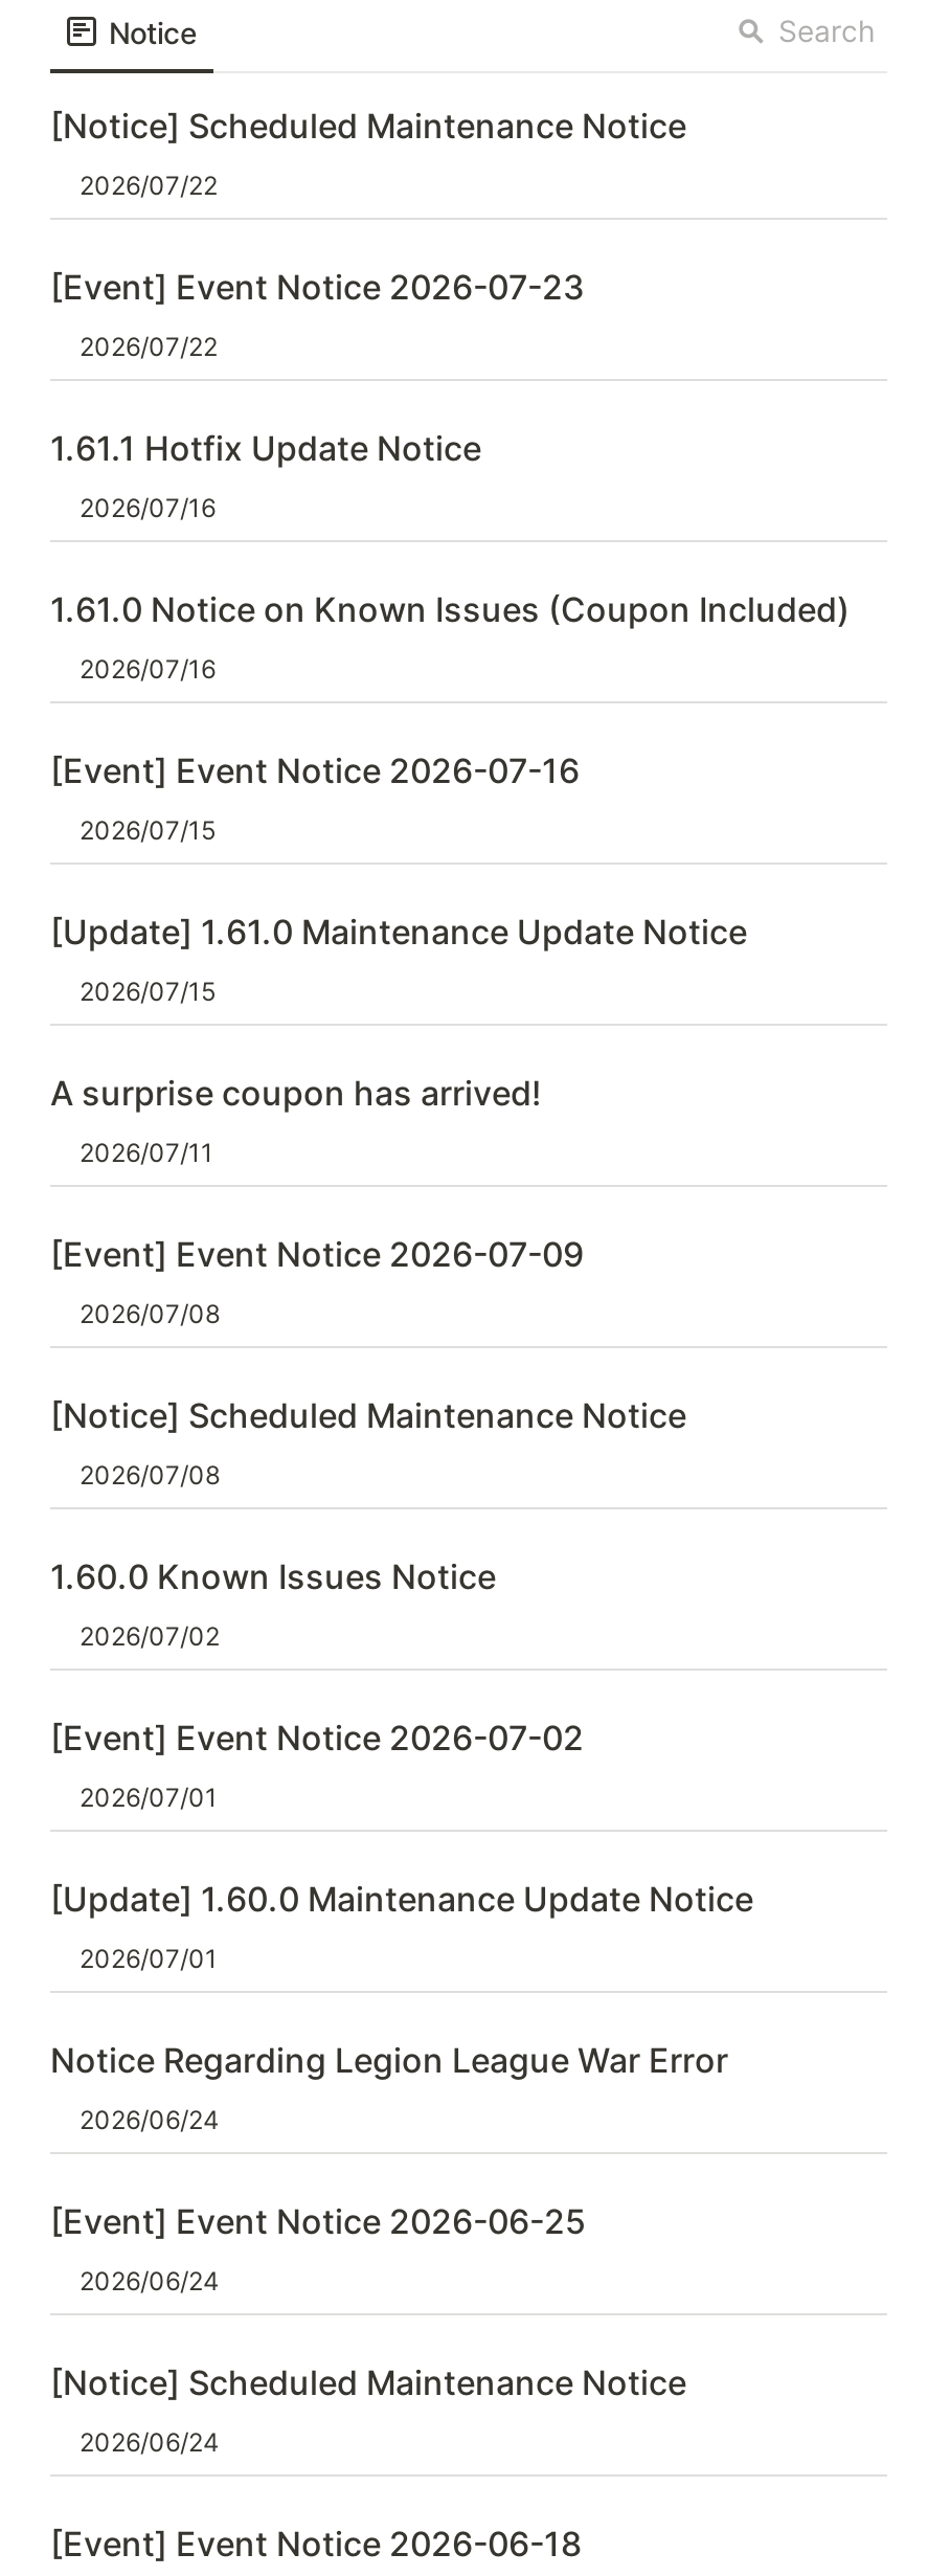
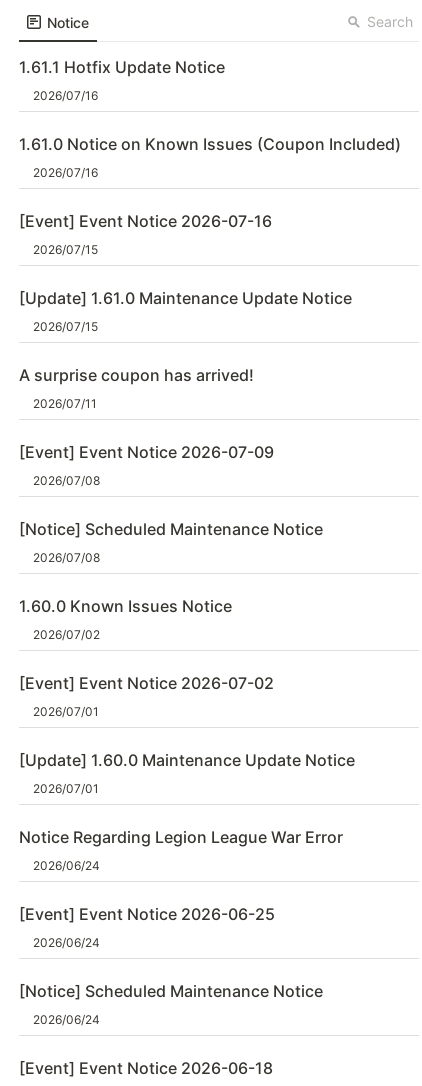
- [Notice] Scheduled Maintenance Notice
- 2026/07/22
- [Event] Event Notice 2026-07-23
- 2026/07/22
